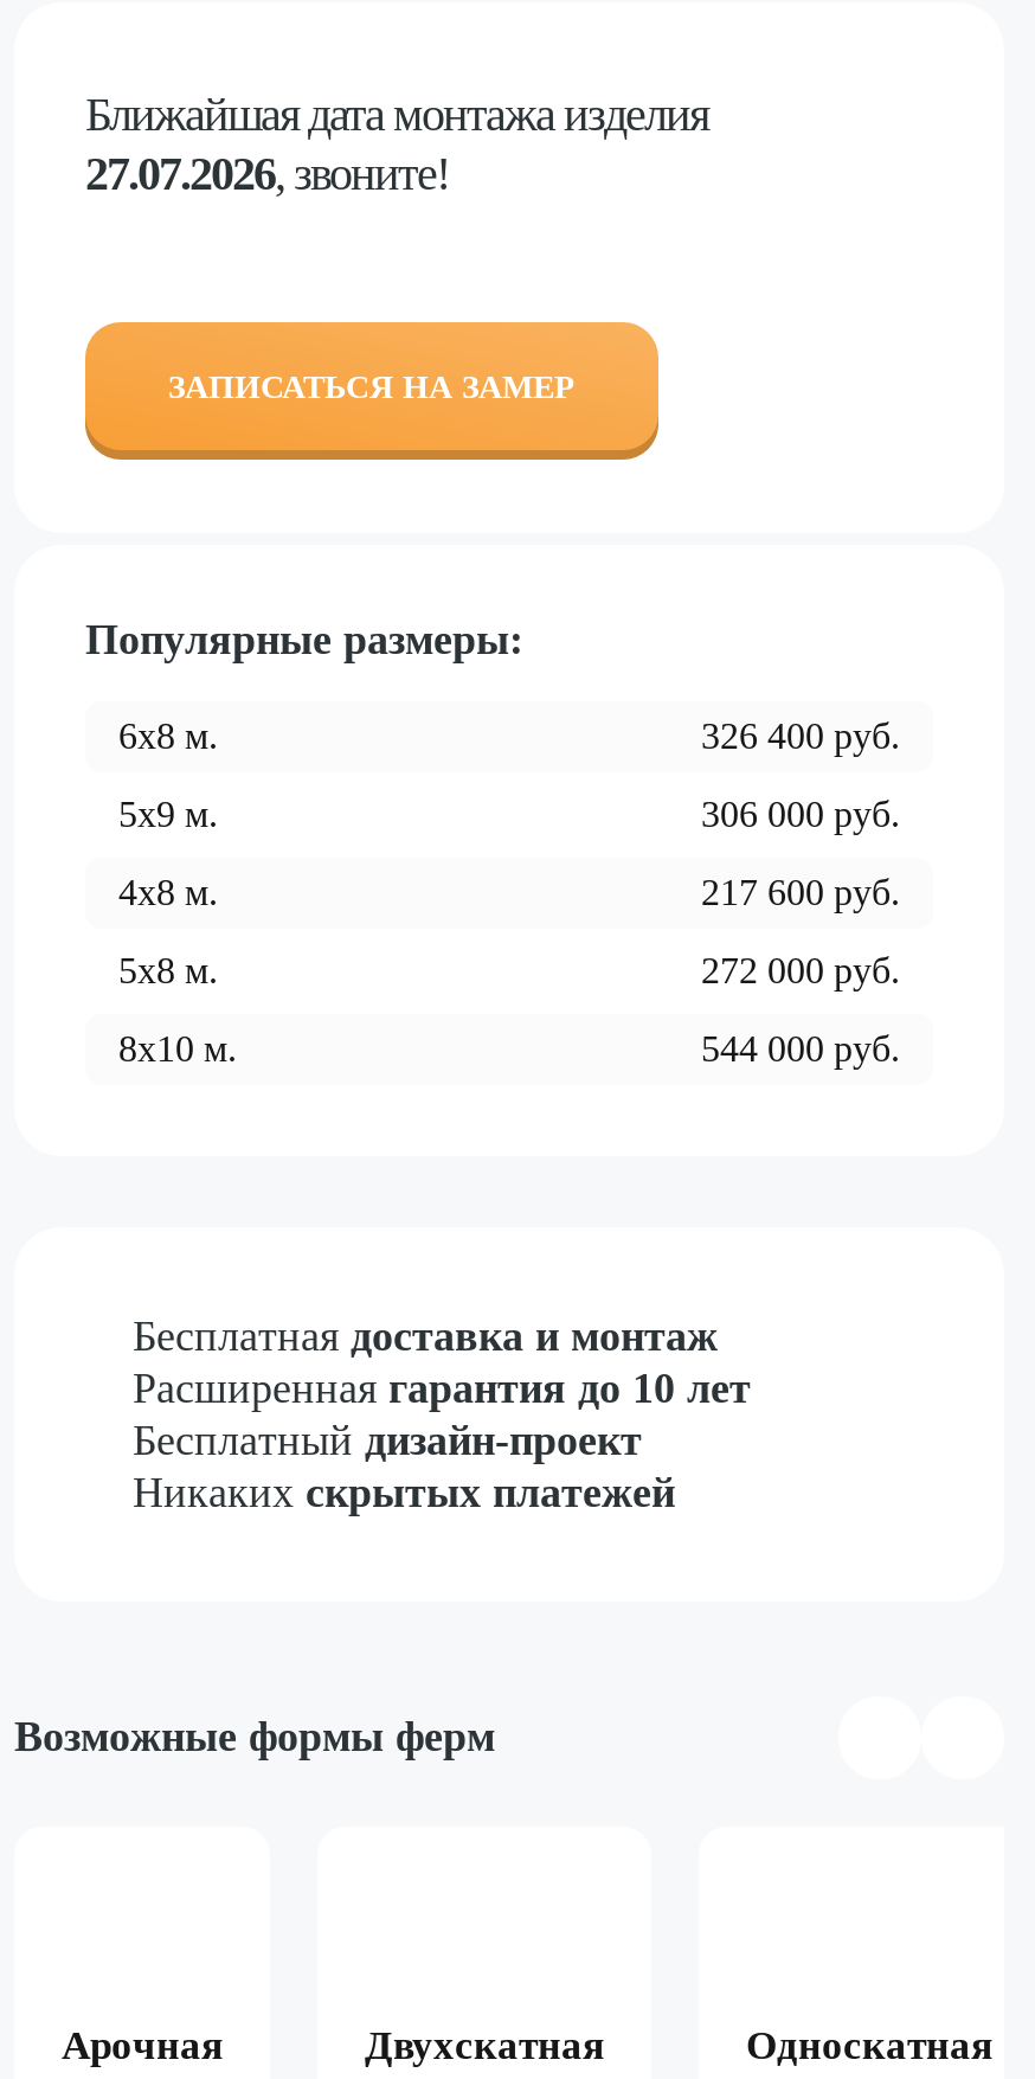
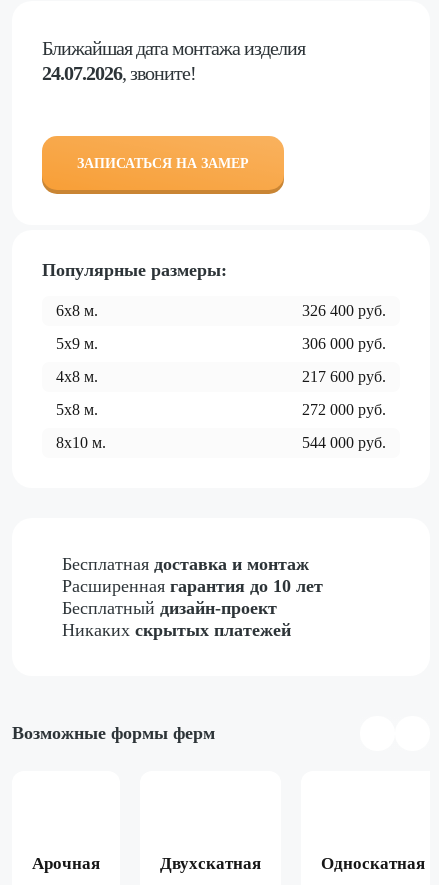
- 27.07.2026, звоните!
+ 24.07.2026, звоните!
